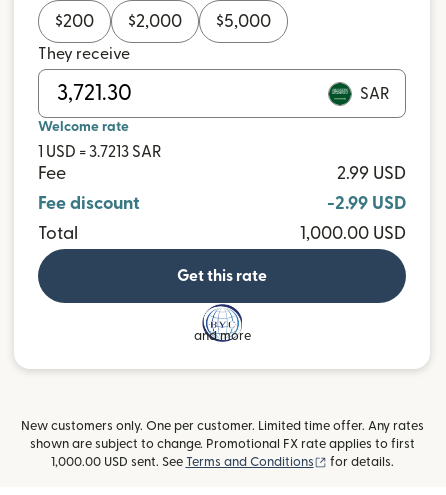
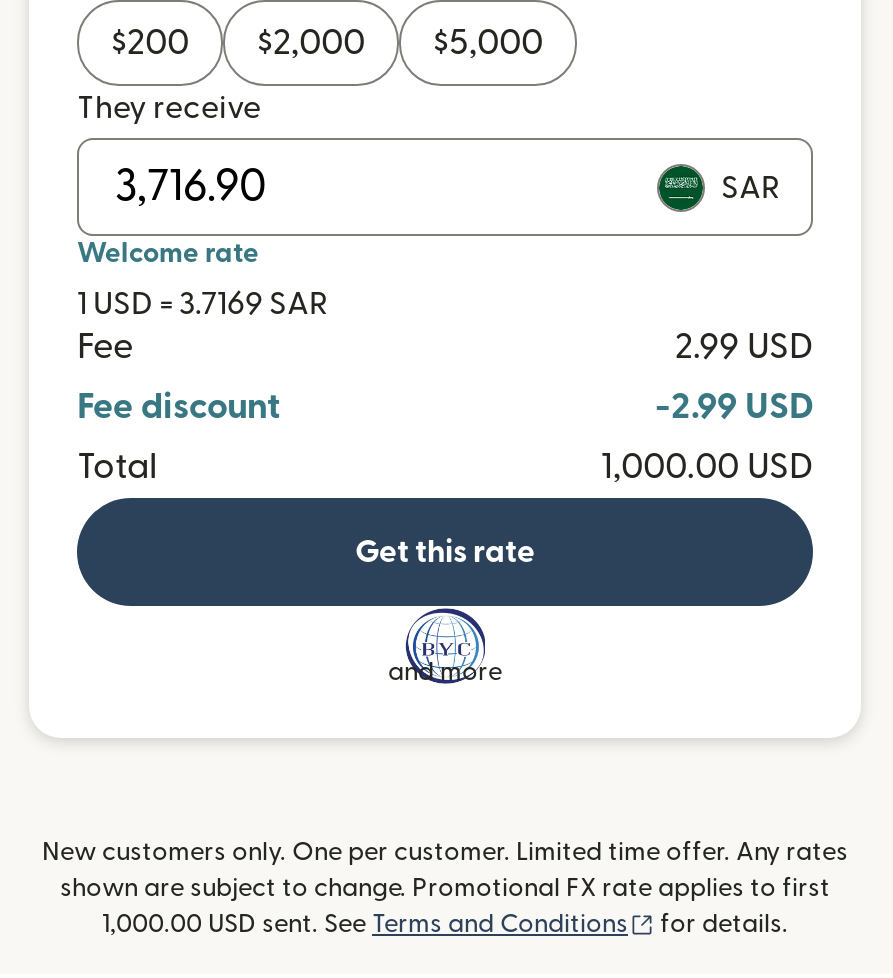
- 1 USD = 3.7213 SAR
+ 1 USD = 3.7169 SAR
